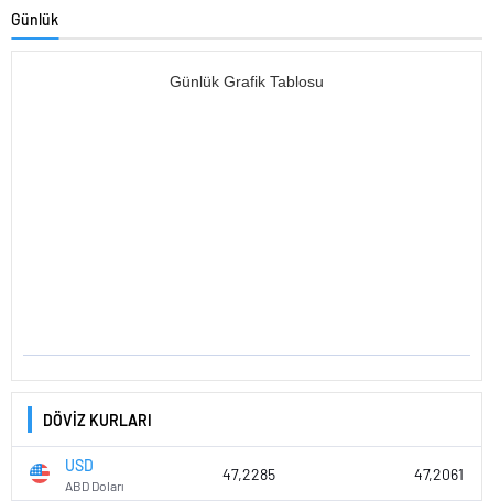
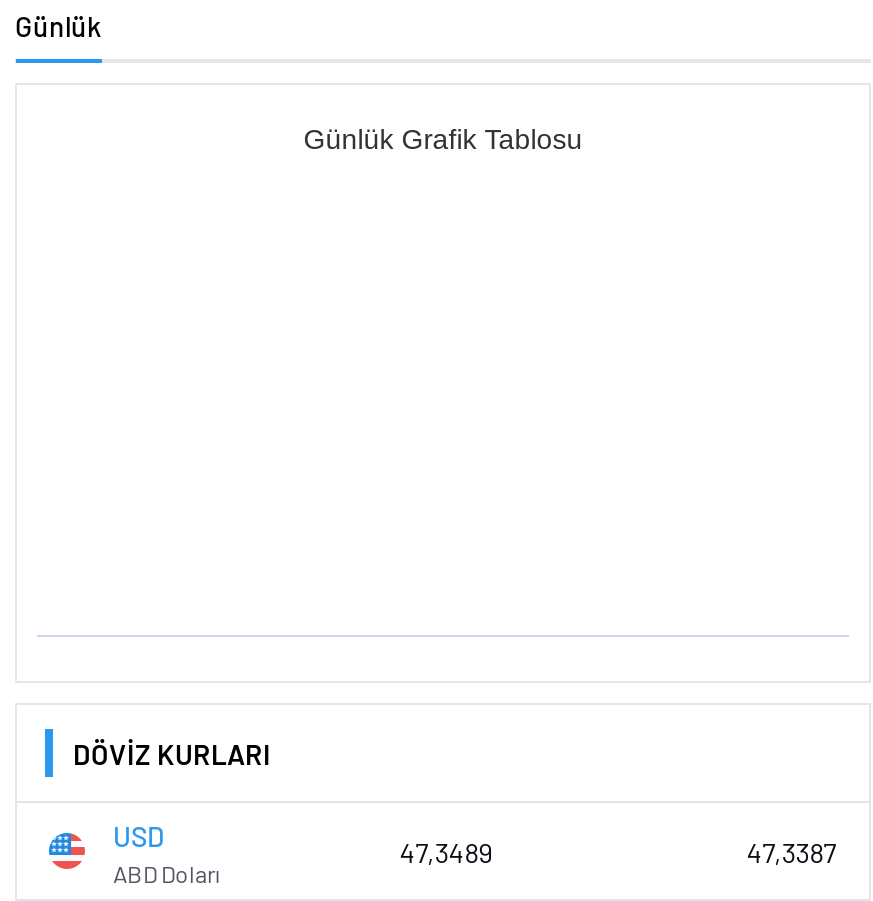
- 47,2285
+ 47,3489

- 47,2061
+ 47,3387
